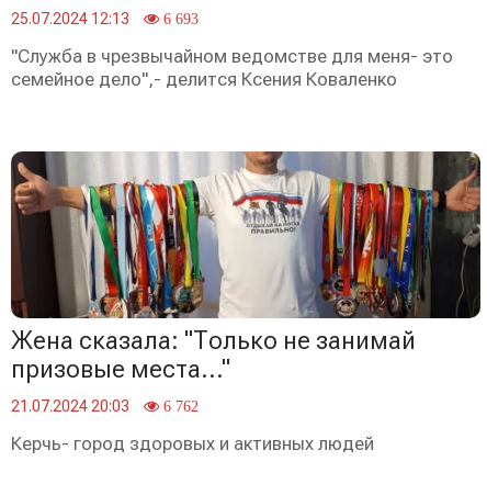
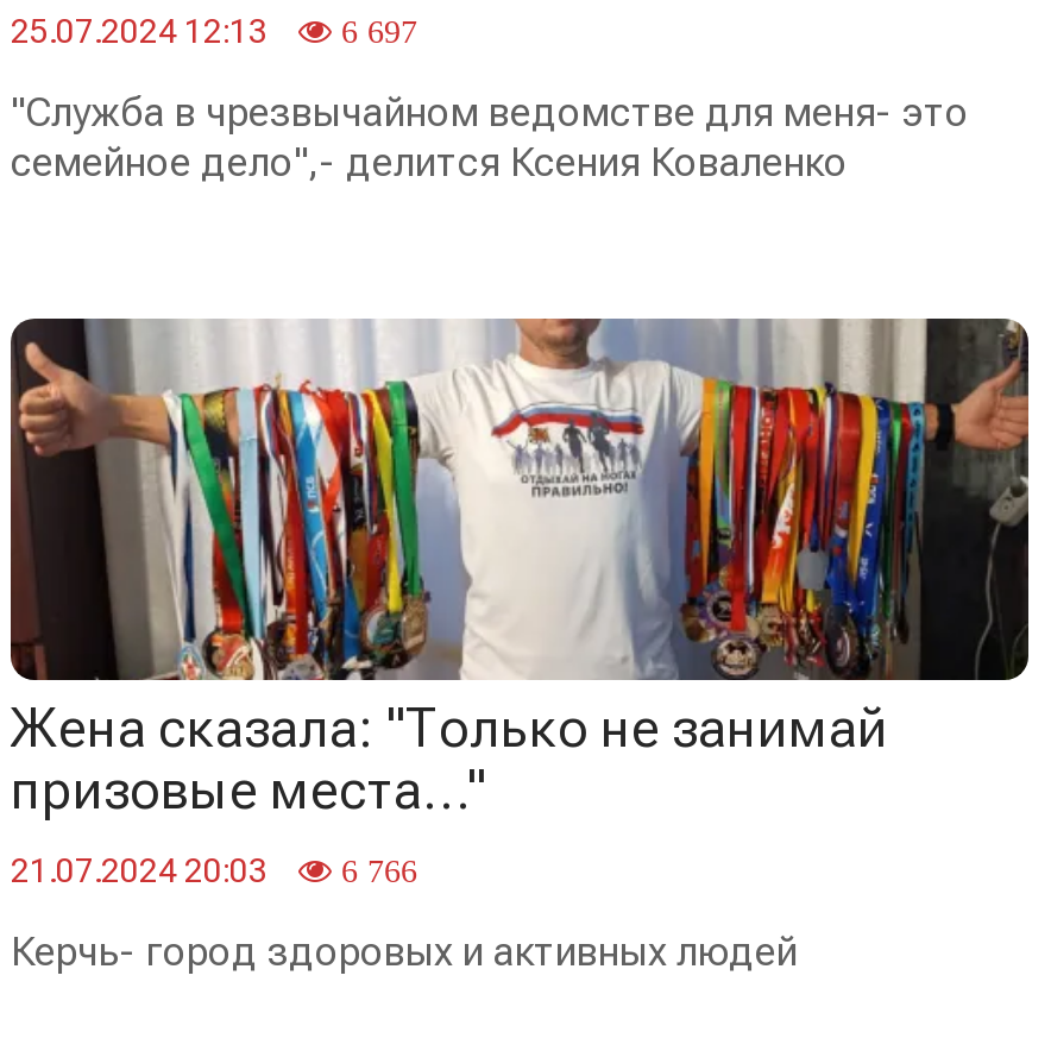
- 25.07.2024 12:13 6 693
+ 25.07.2024 12:13 6 697

- 21.07.2024 20:03 6 762
+ 21.07.2024 20:03 6 766
